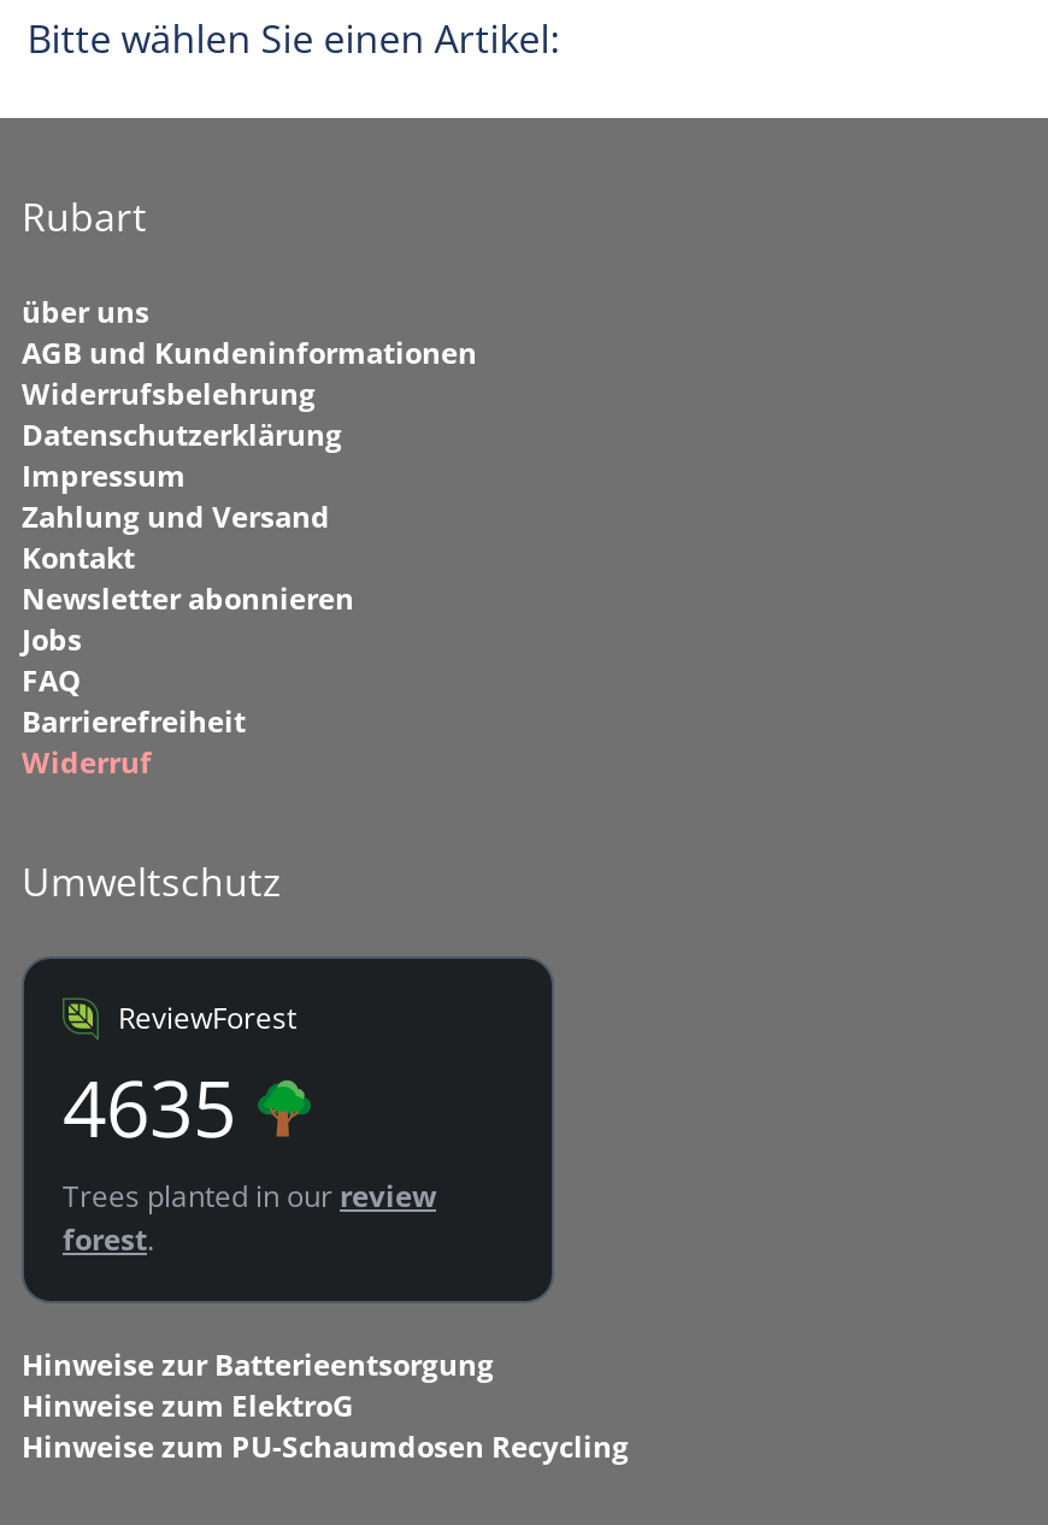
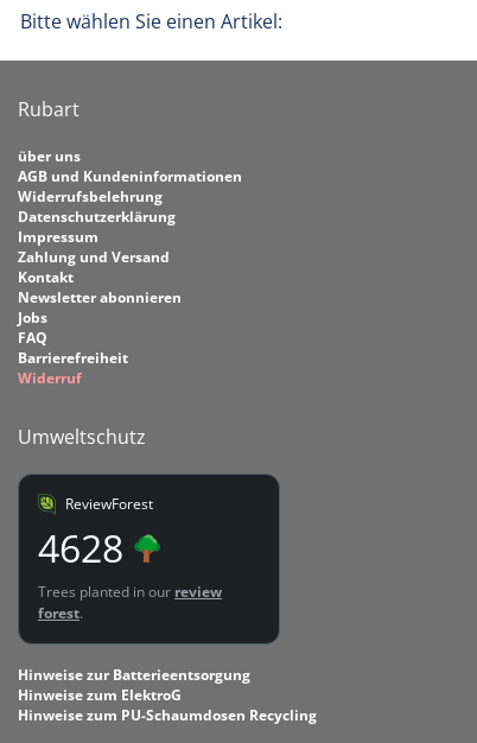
- 4635
+ 4628
